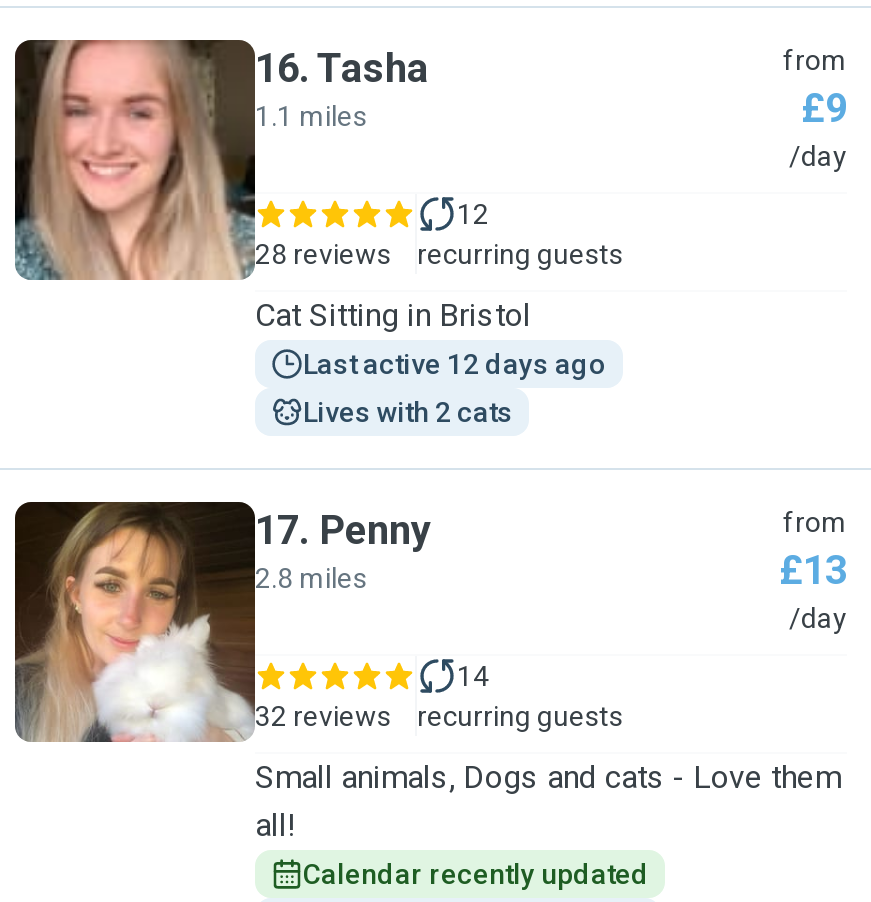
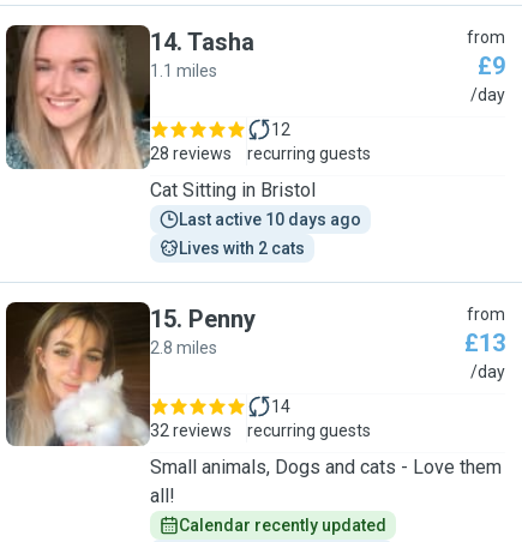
- 16. Tasha
+ 14. Tasha

- Last active 12 days ago
+ Last active 10 days ago

- 17. Penny
+ 15. Penny
